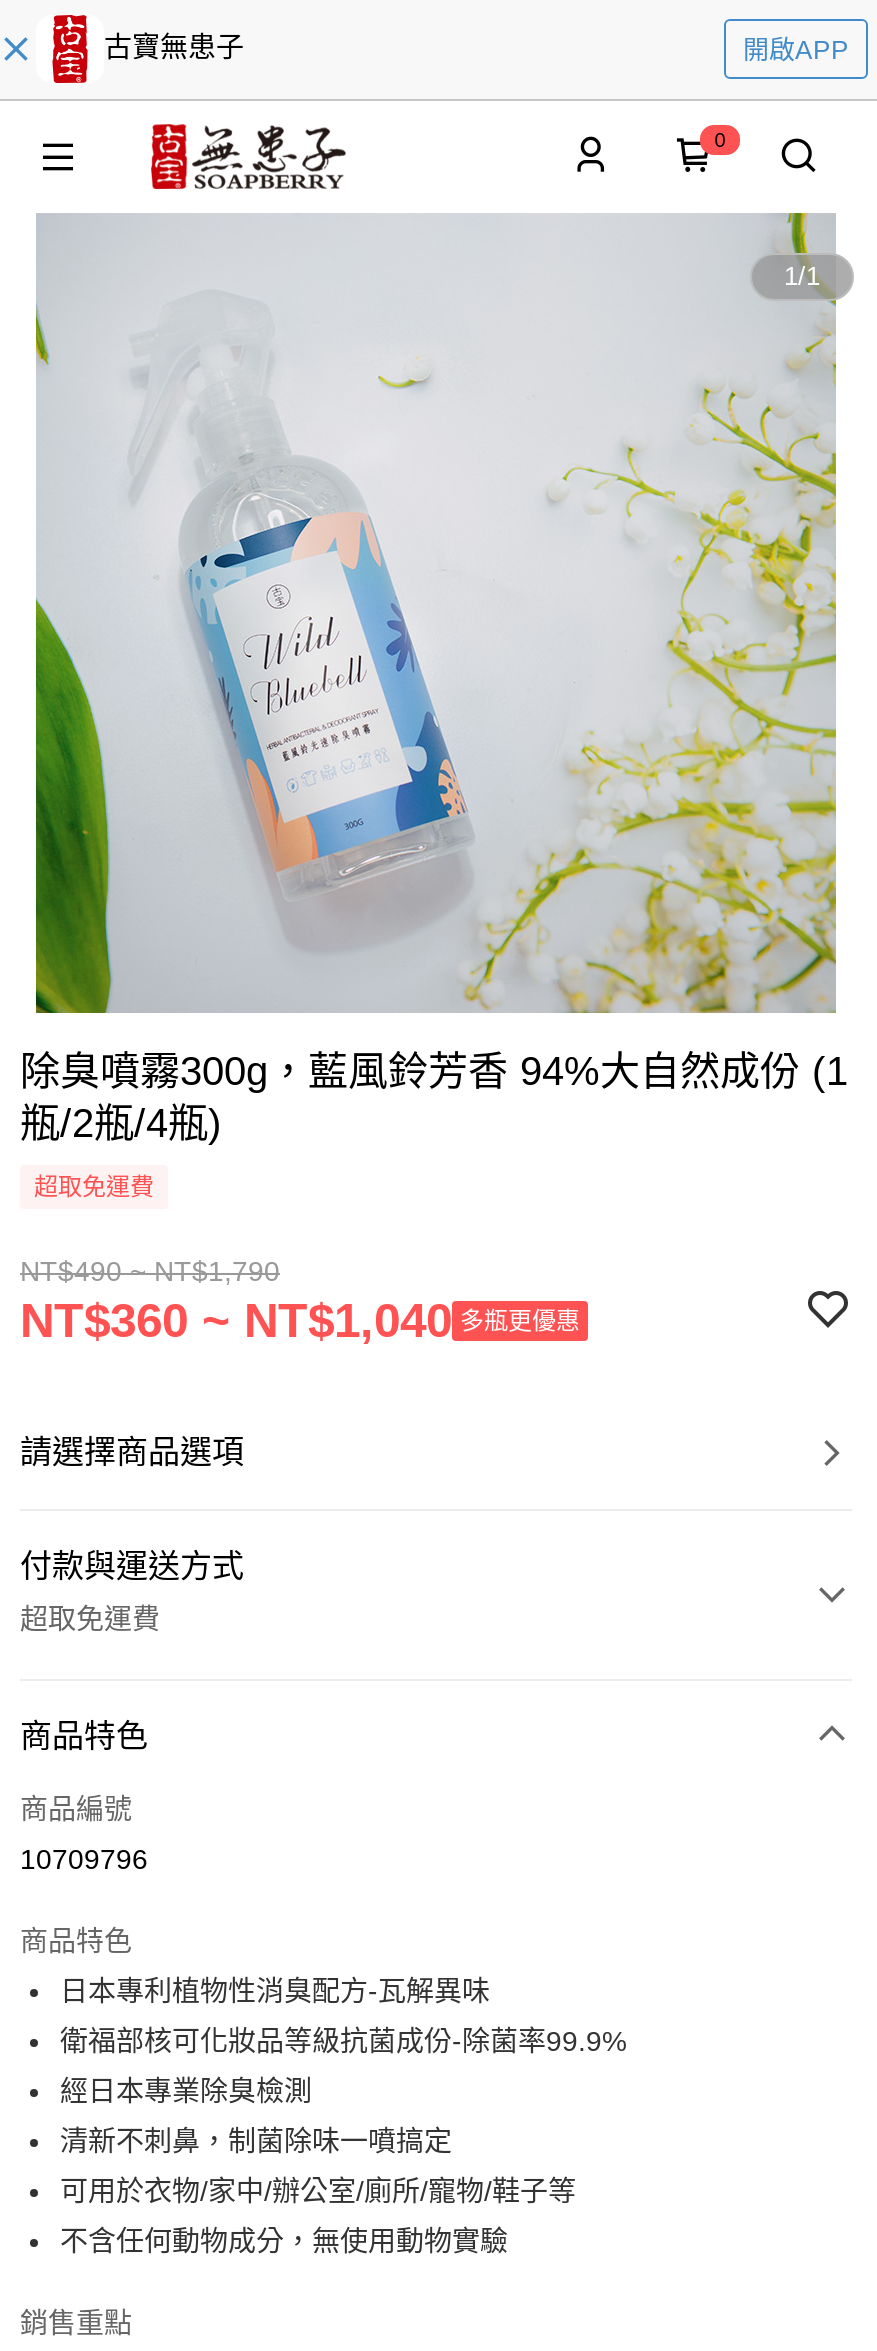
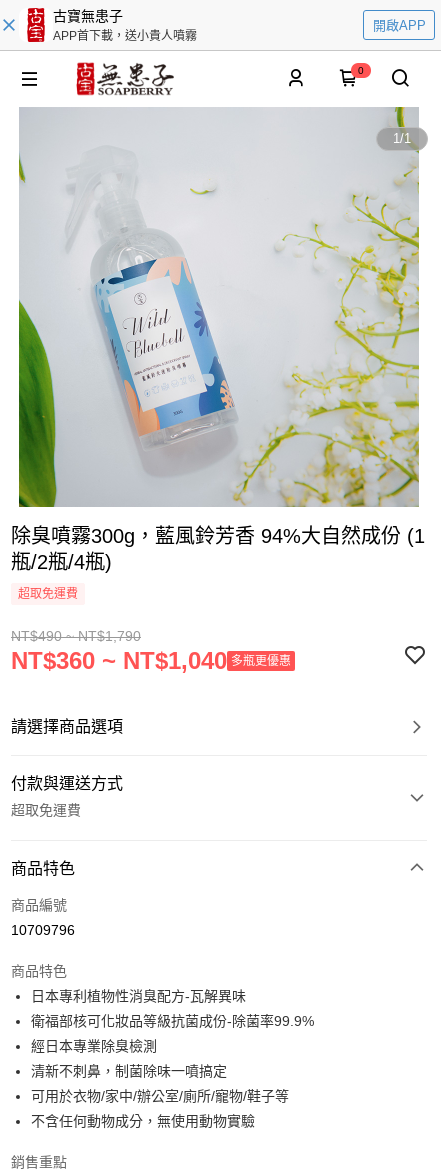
+ APP首下載，送小貴人噴霧
